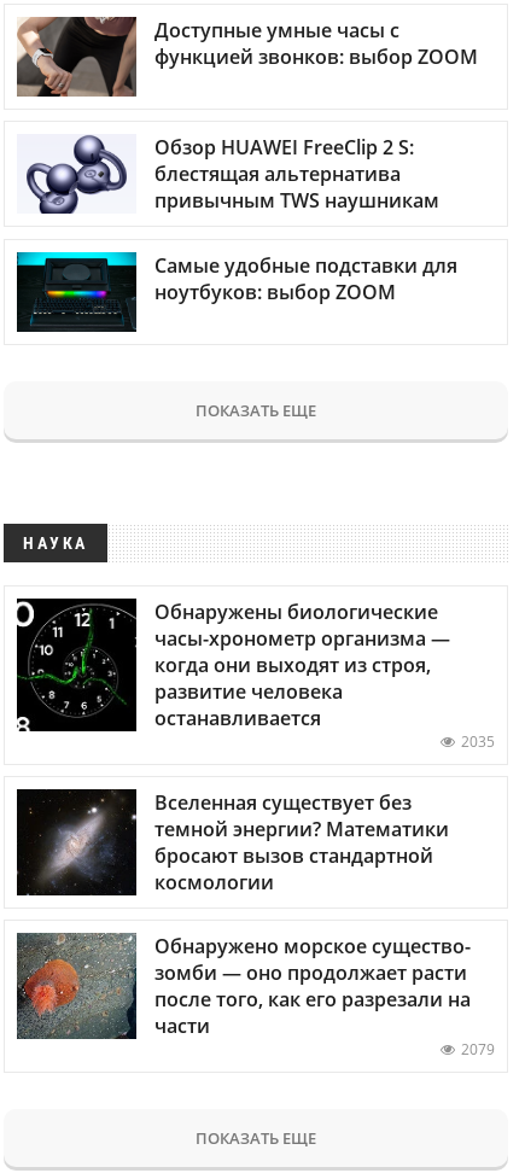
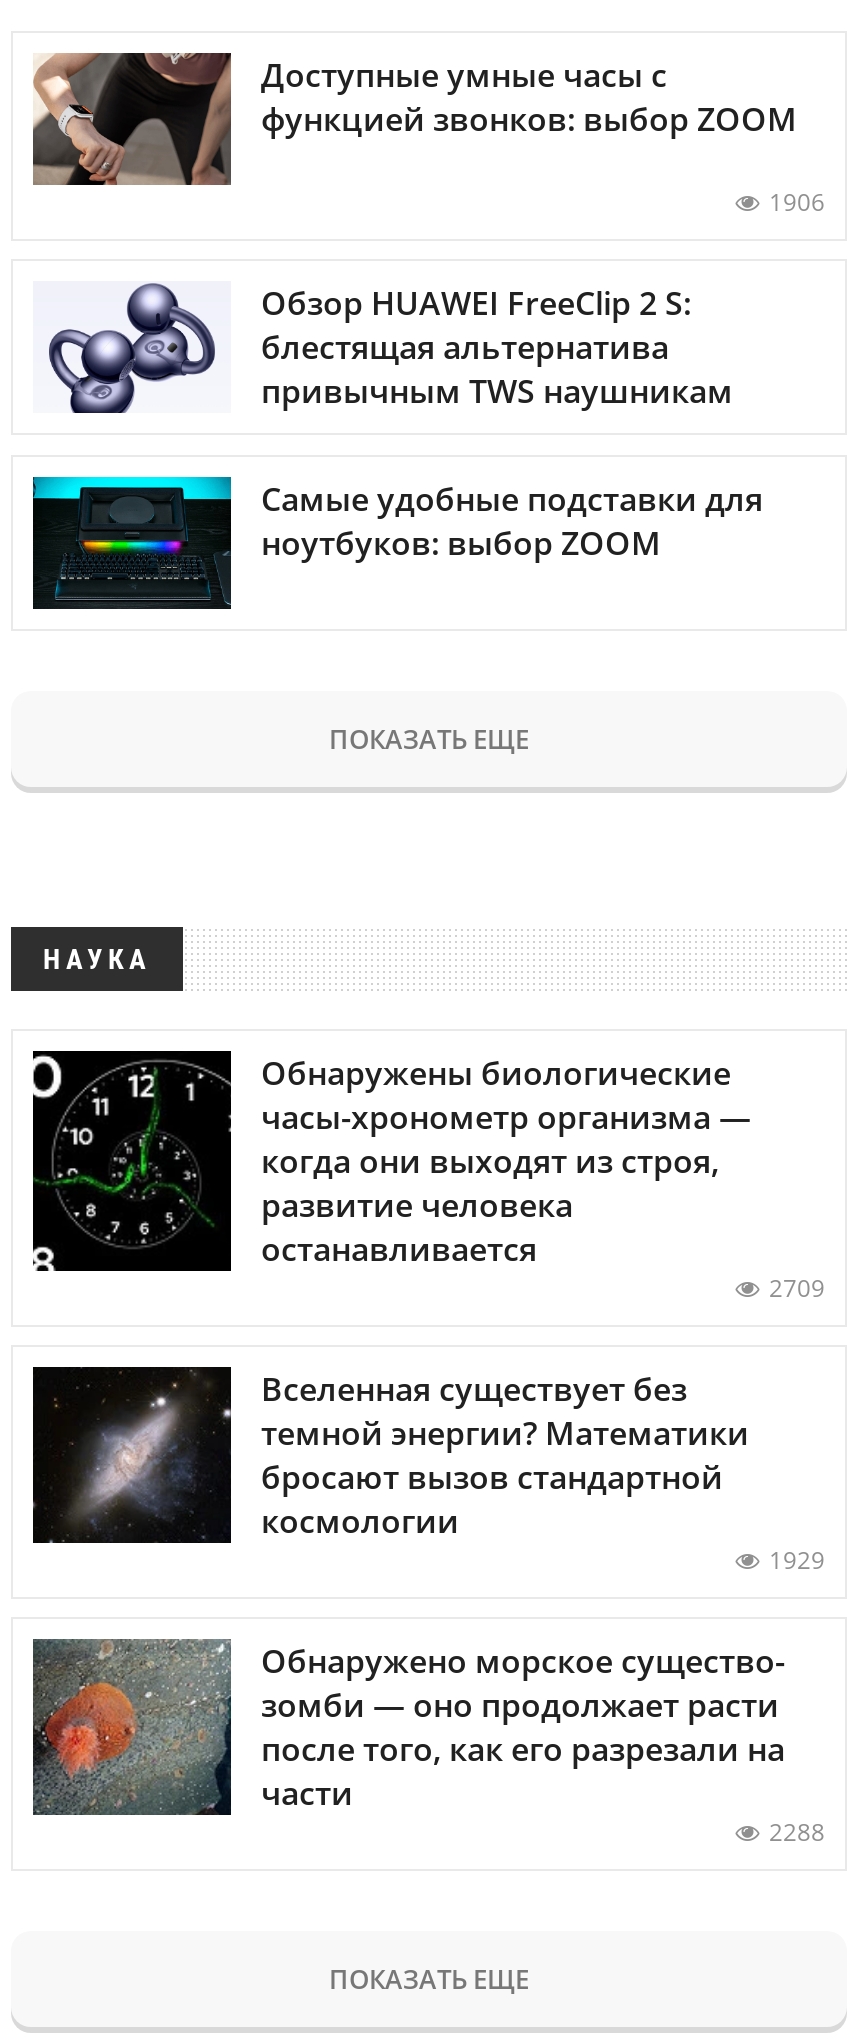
+ 1906

- 2035
+ 2709

+ 1929

- 2079
+ 2288
